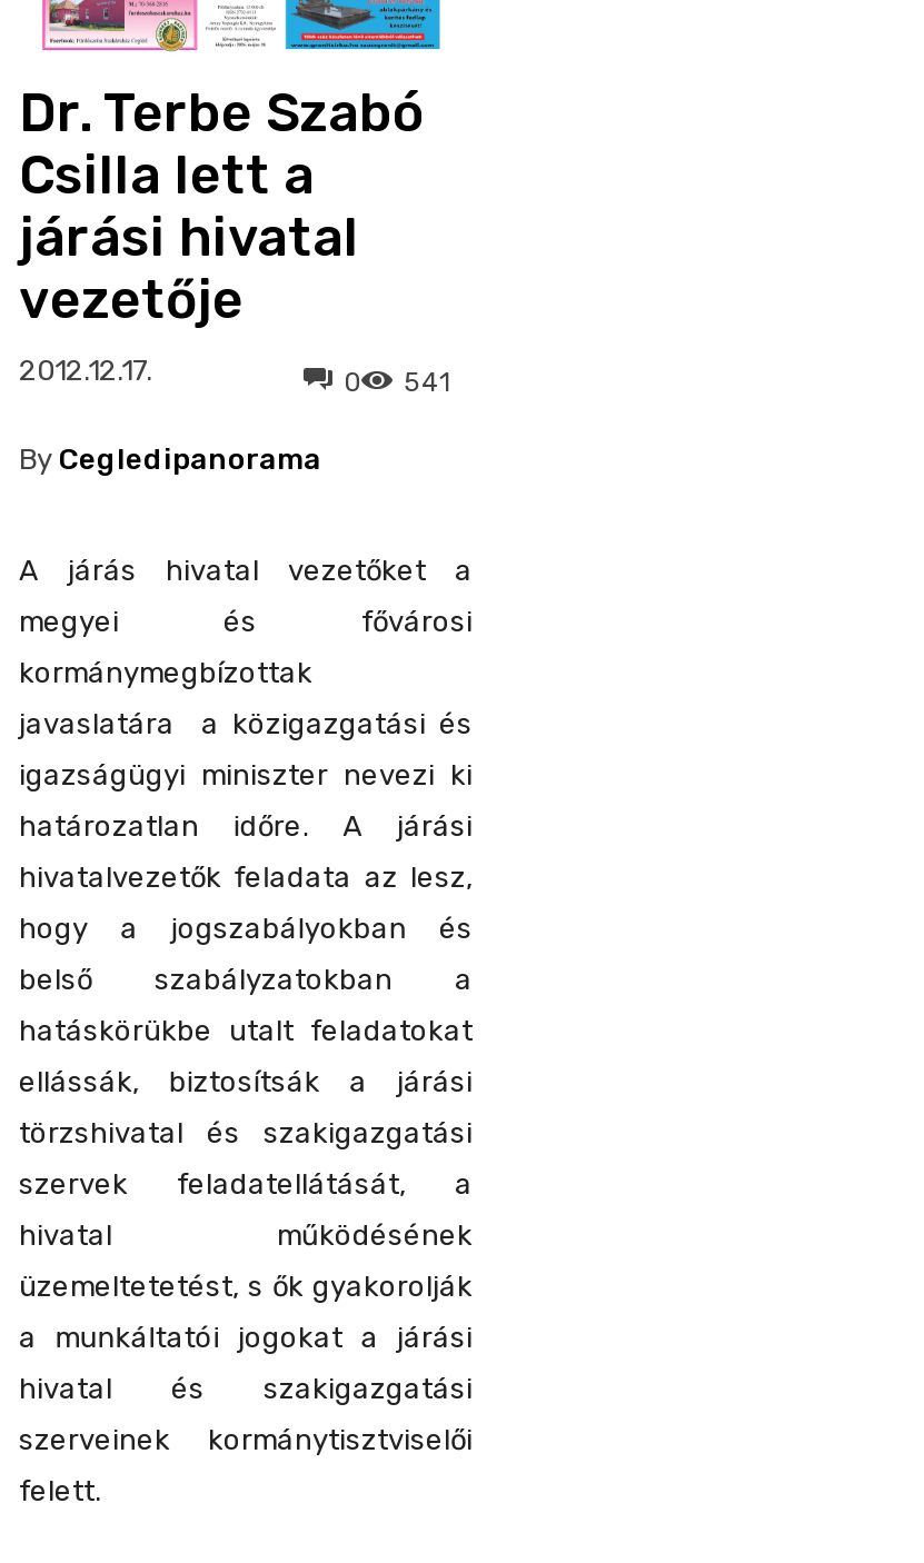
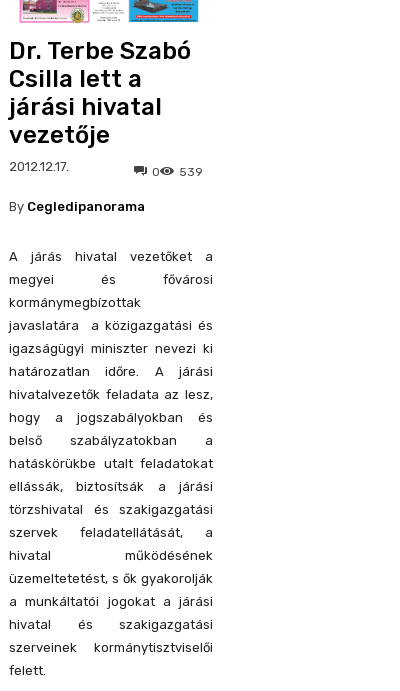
- 541
+ 539
